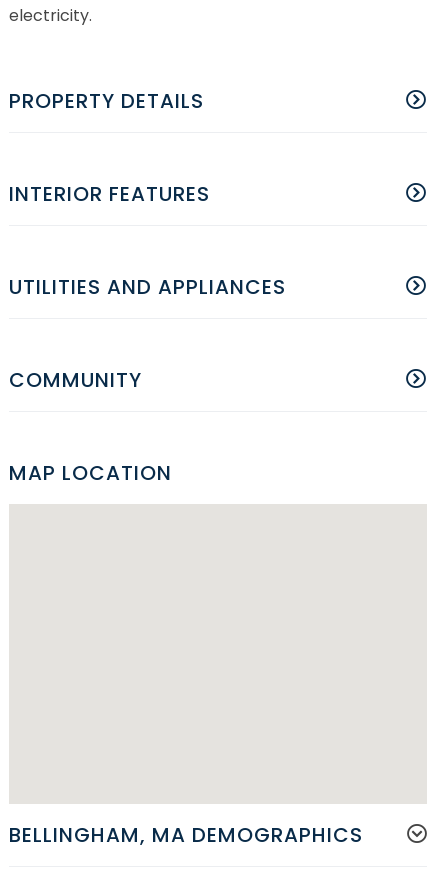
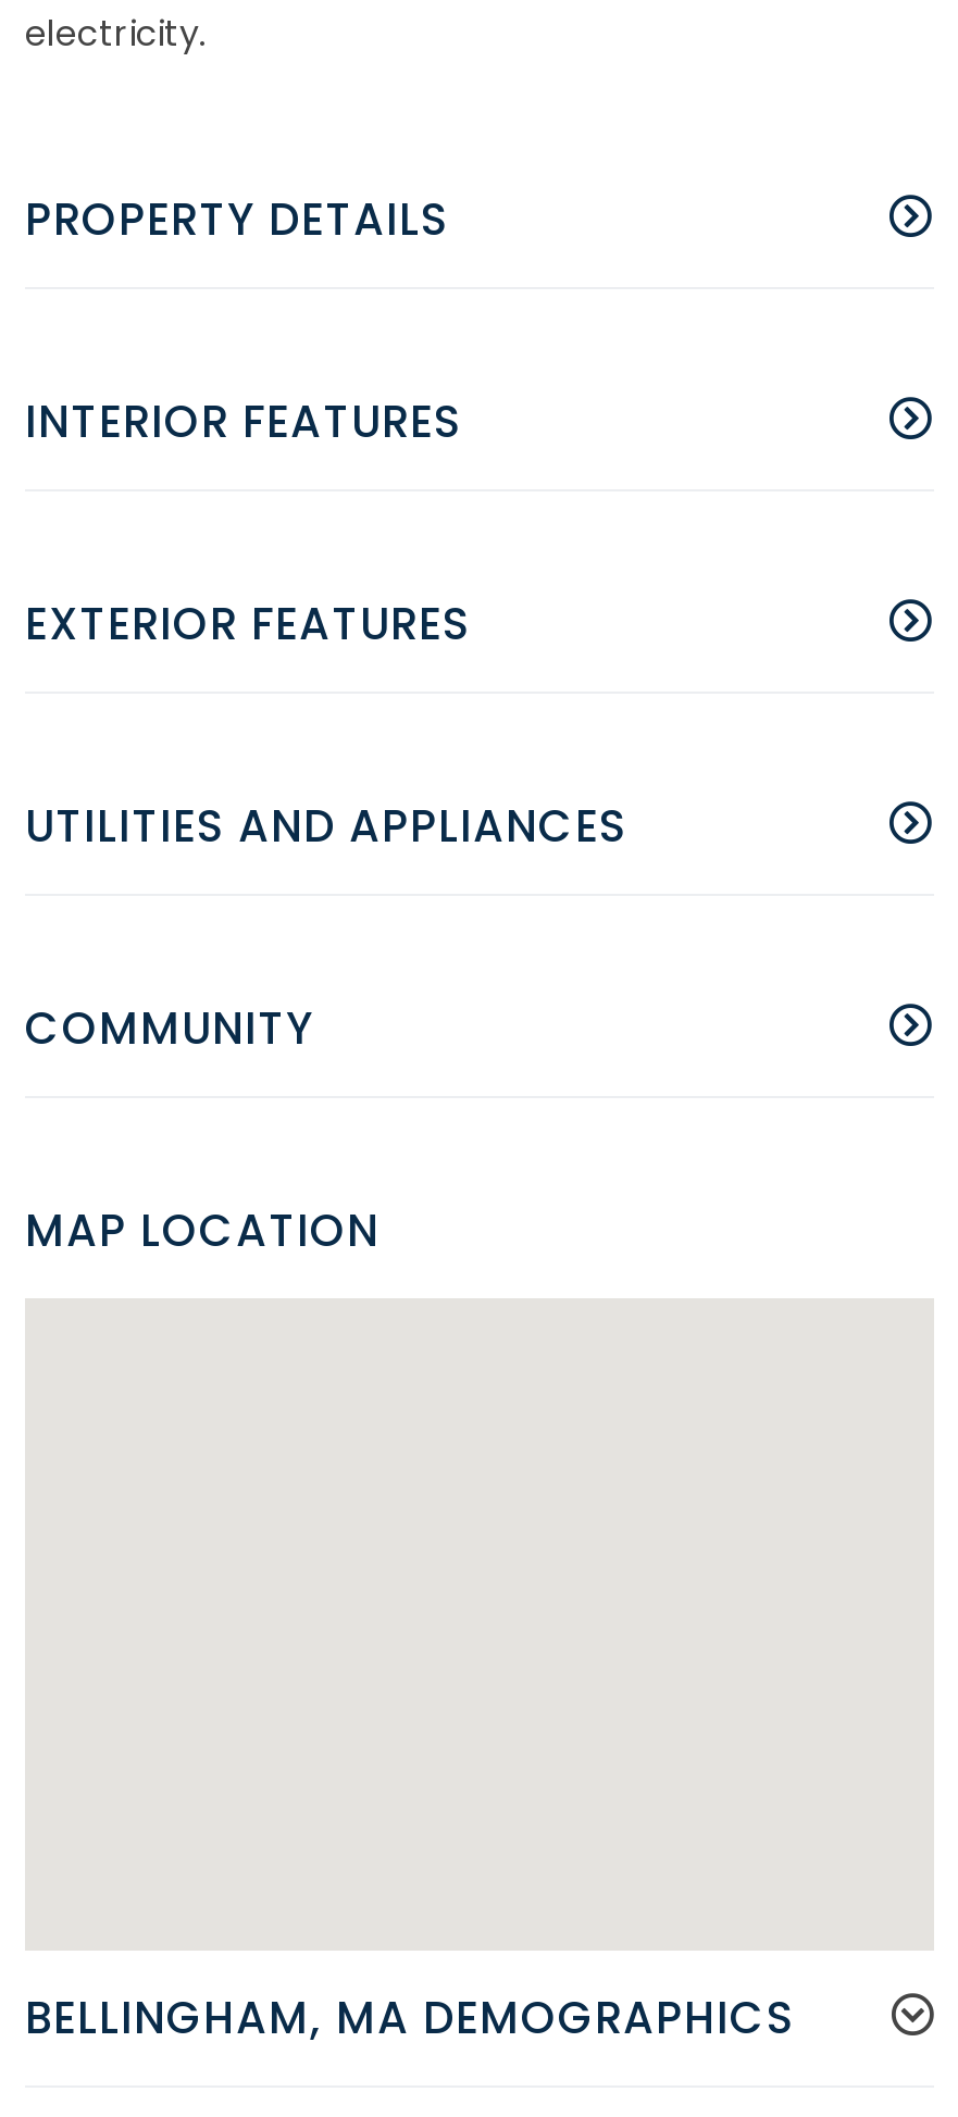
+ EXTERIOR FEATURES
